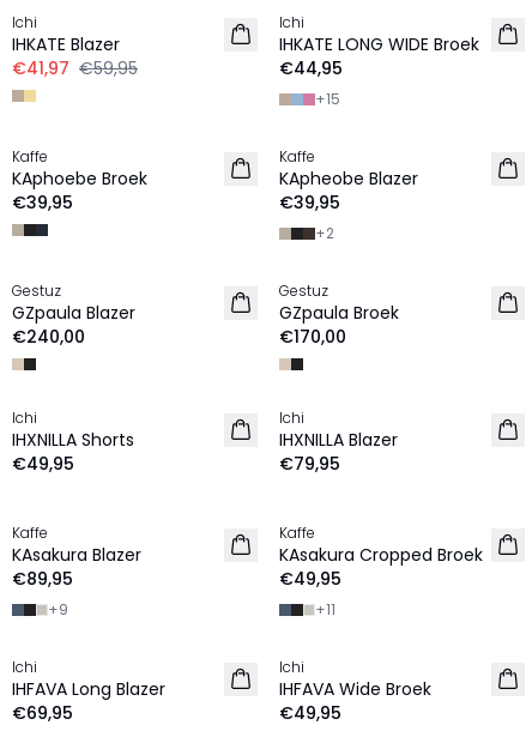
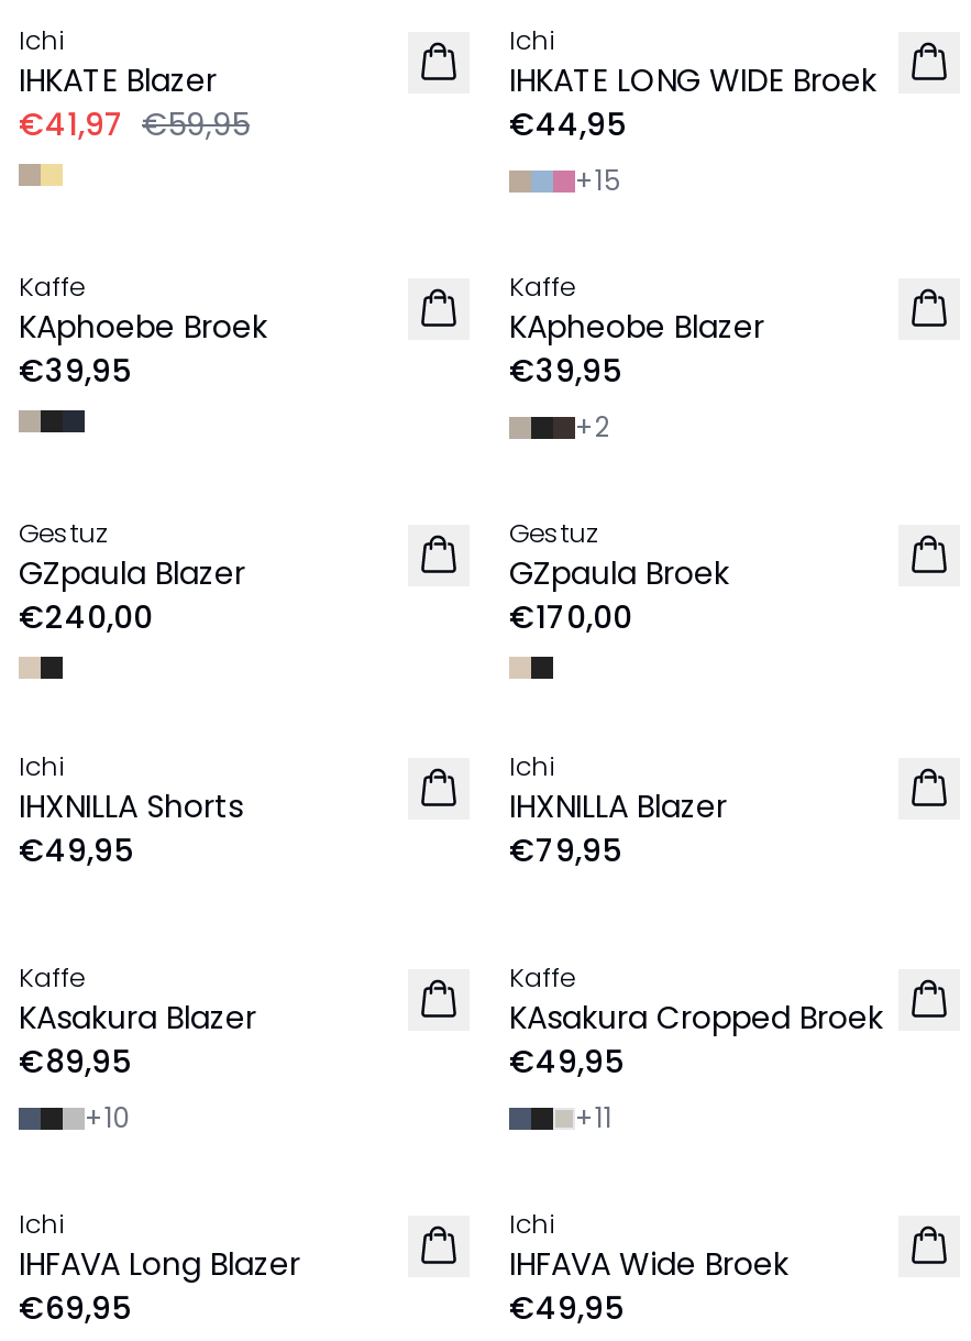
- +9
+ +10
